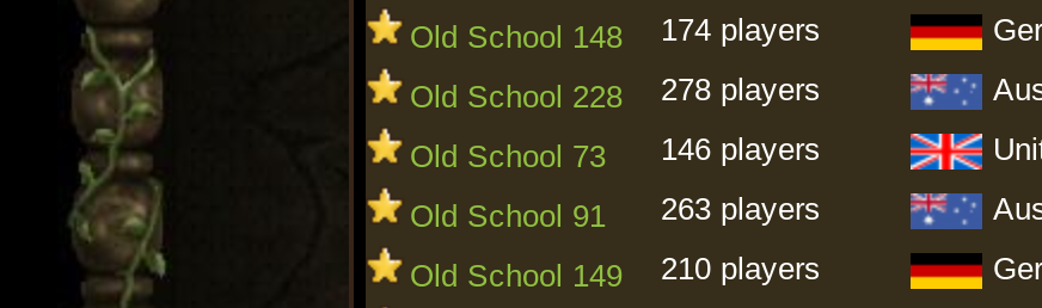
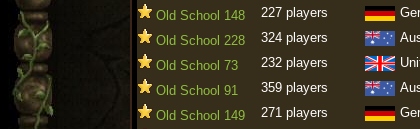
- Old School 148 174 players
+ Old School 148 227 players

- Old School 228 278 players
+ Old School 228 324 players

- Old School 73 146 players
+ Old School 73 232 players

- Old School 91 263 players
+ Old School 91 359 players

- Old School 149 210 players
+ Old School 149 271 players
